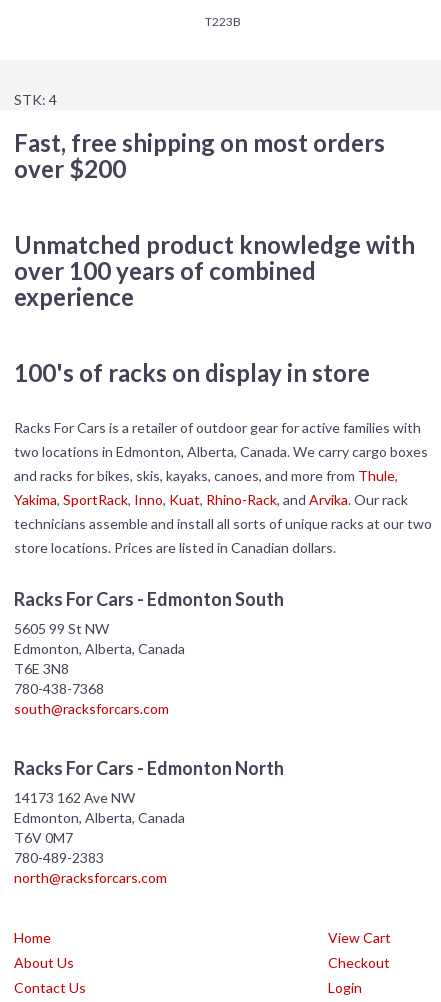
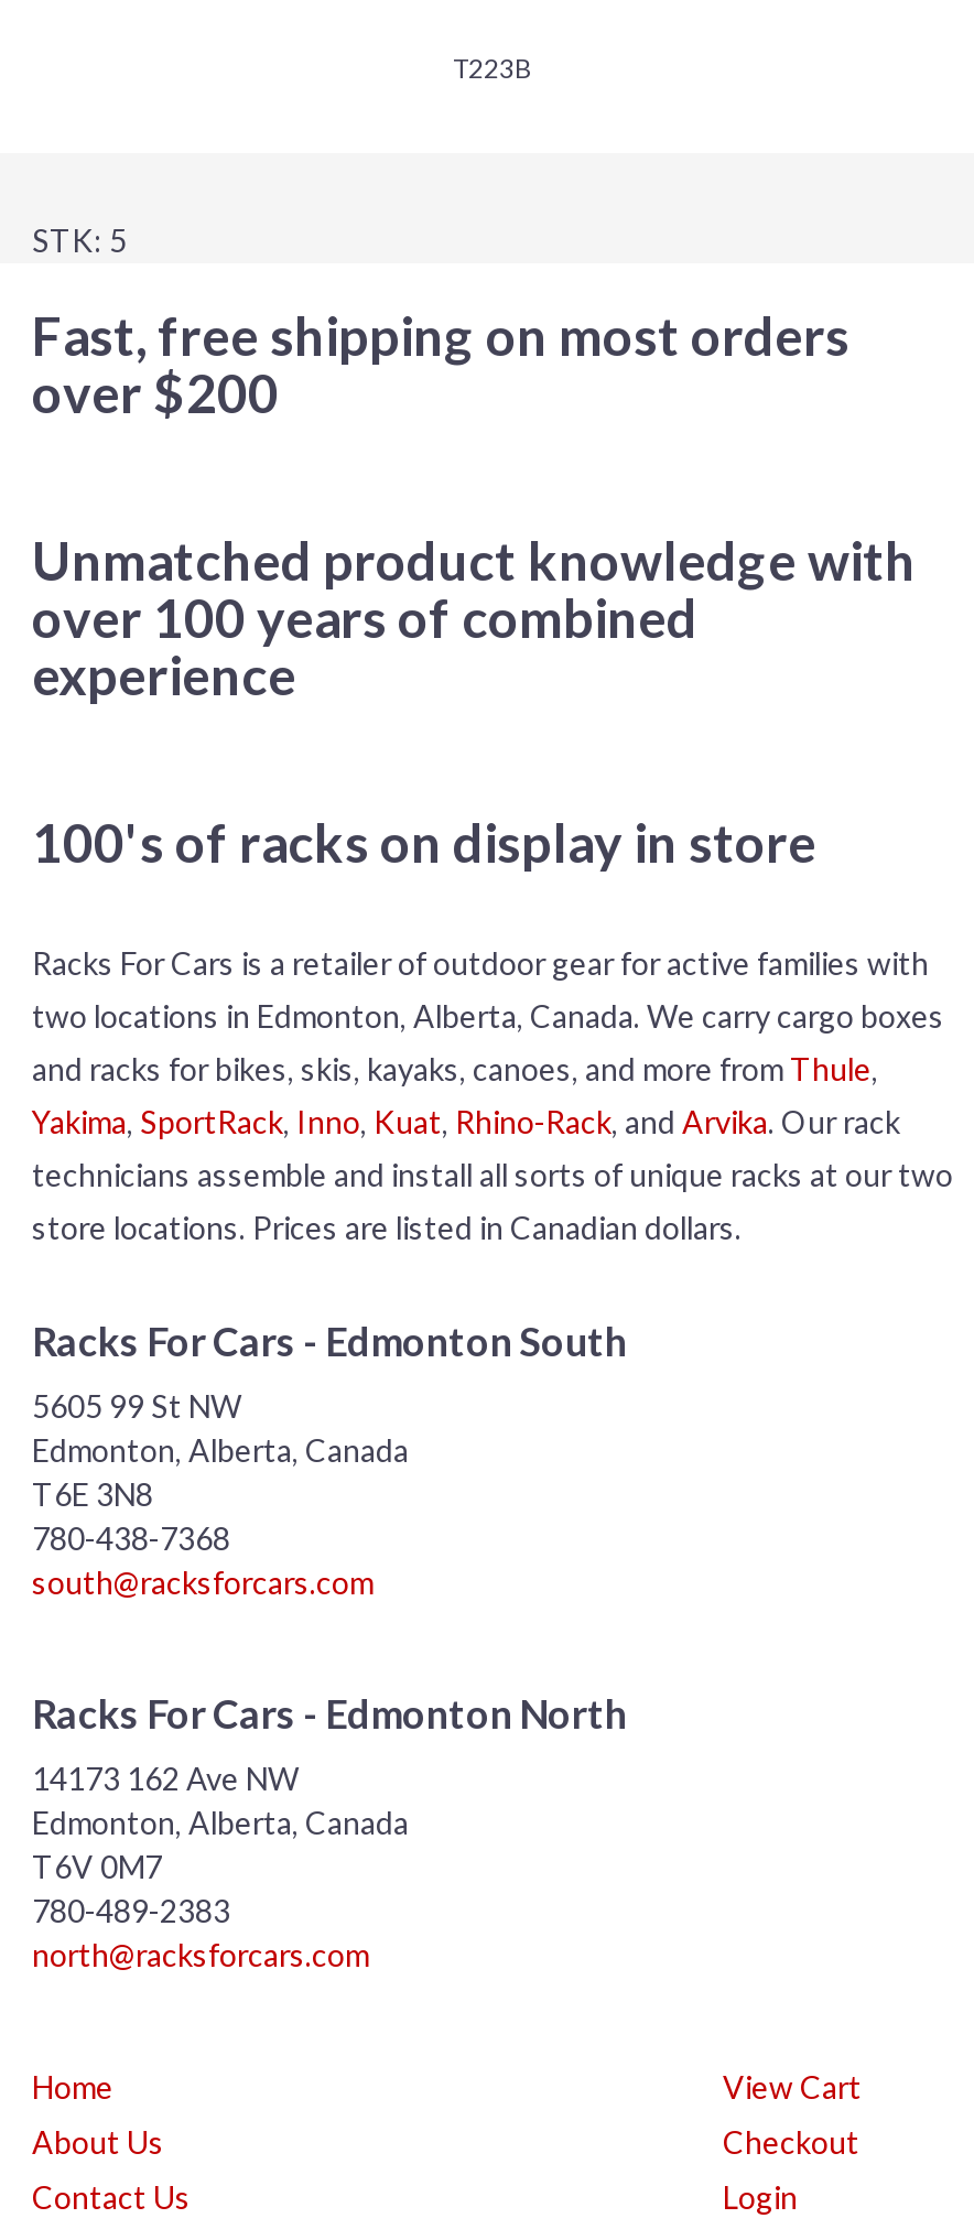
- STK: 4
+ STK: 5
